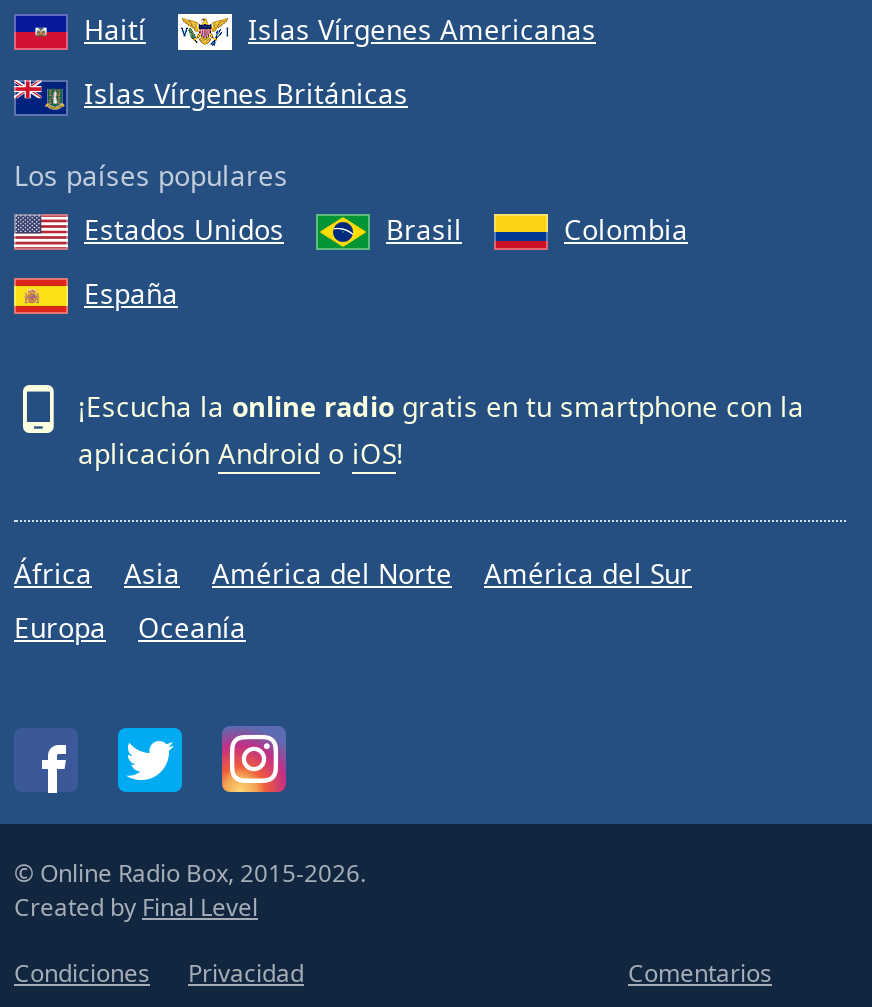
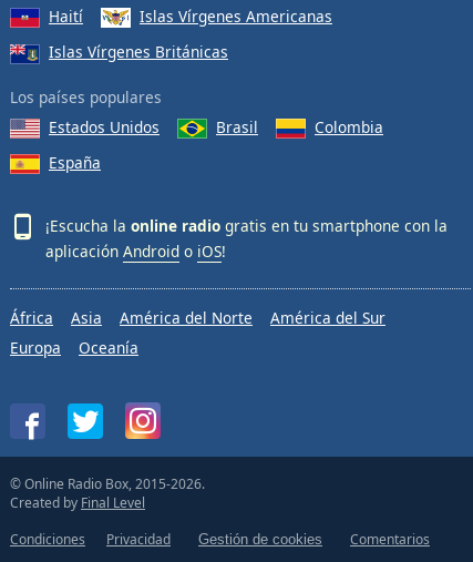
+ Gestión de cookies
